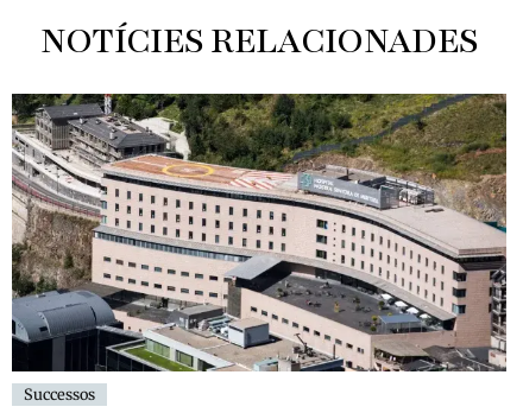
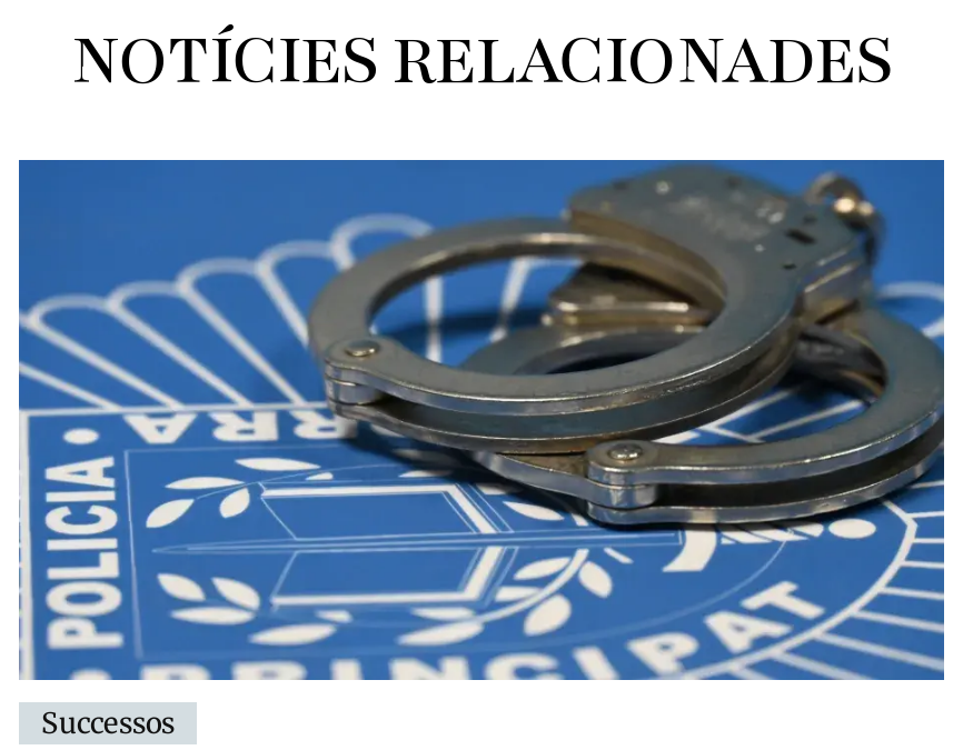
- [image]
+ [image]
